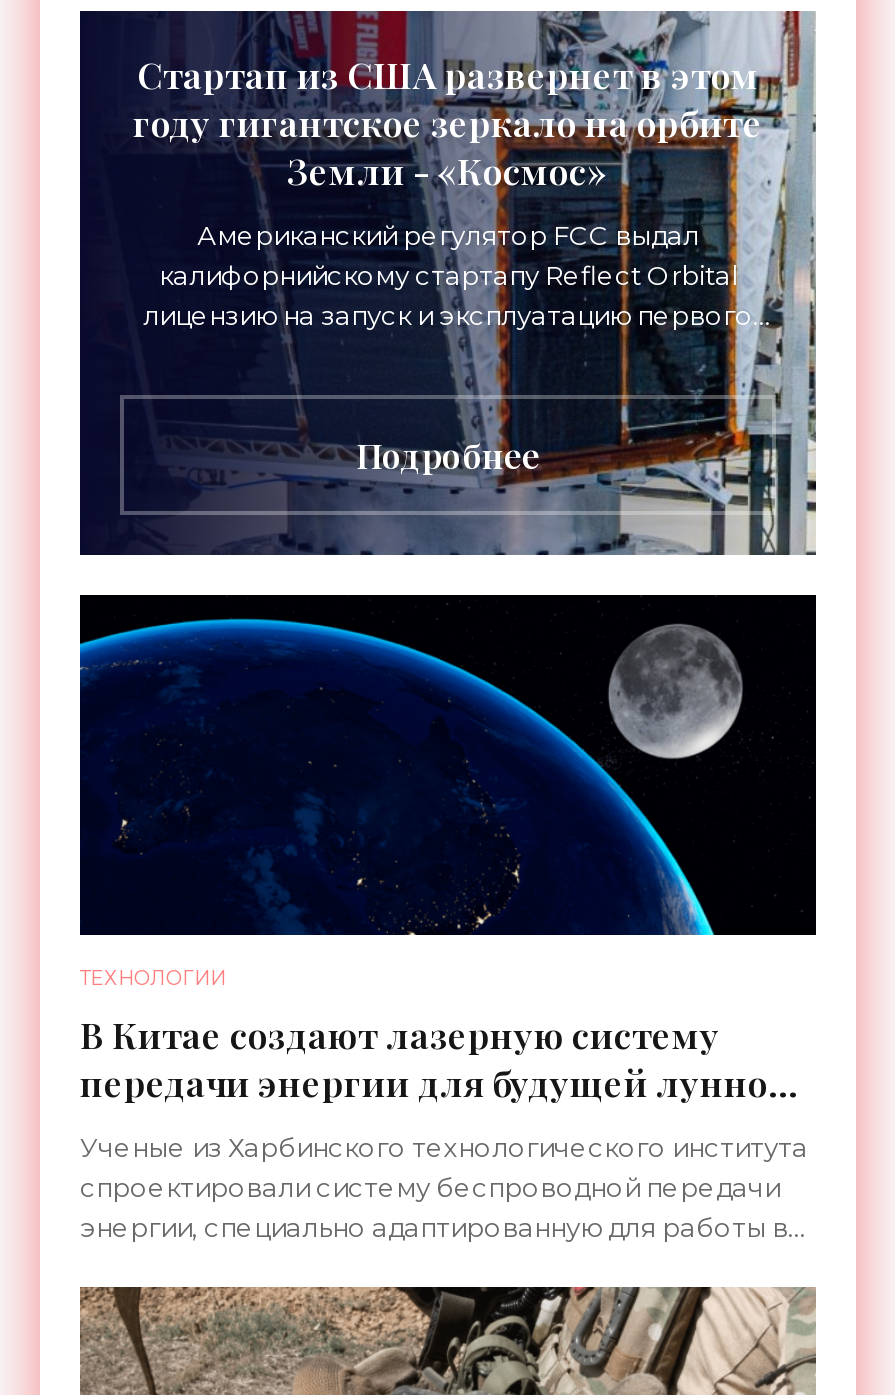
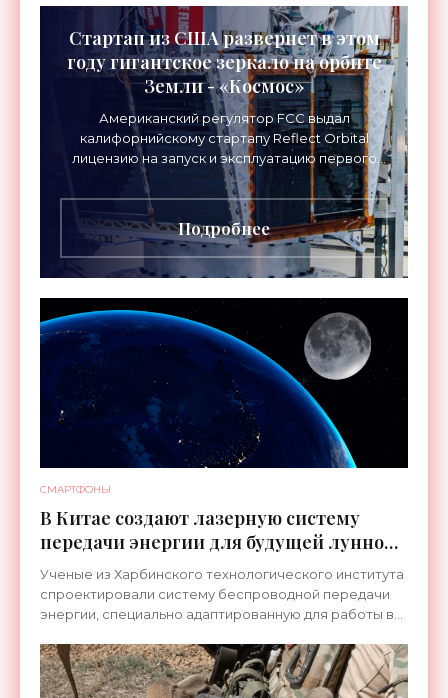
- ТЕХНОЛОГИИ
+ СМАРТФОНЫ
